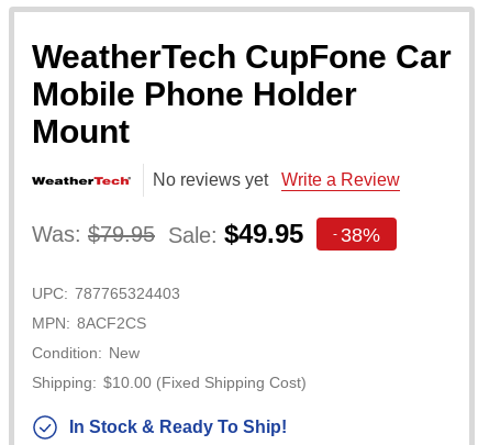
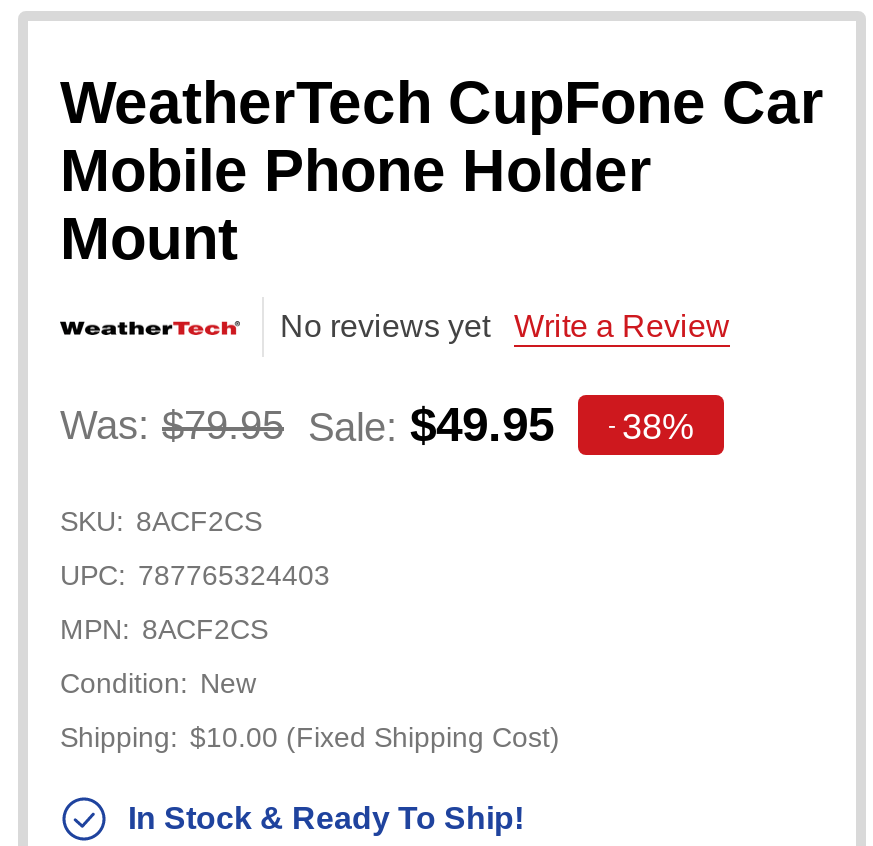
+ SKU: 8ACF2CS
